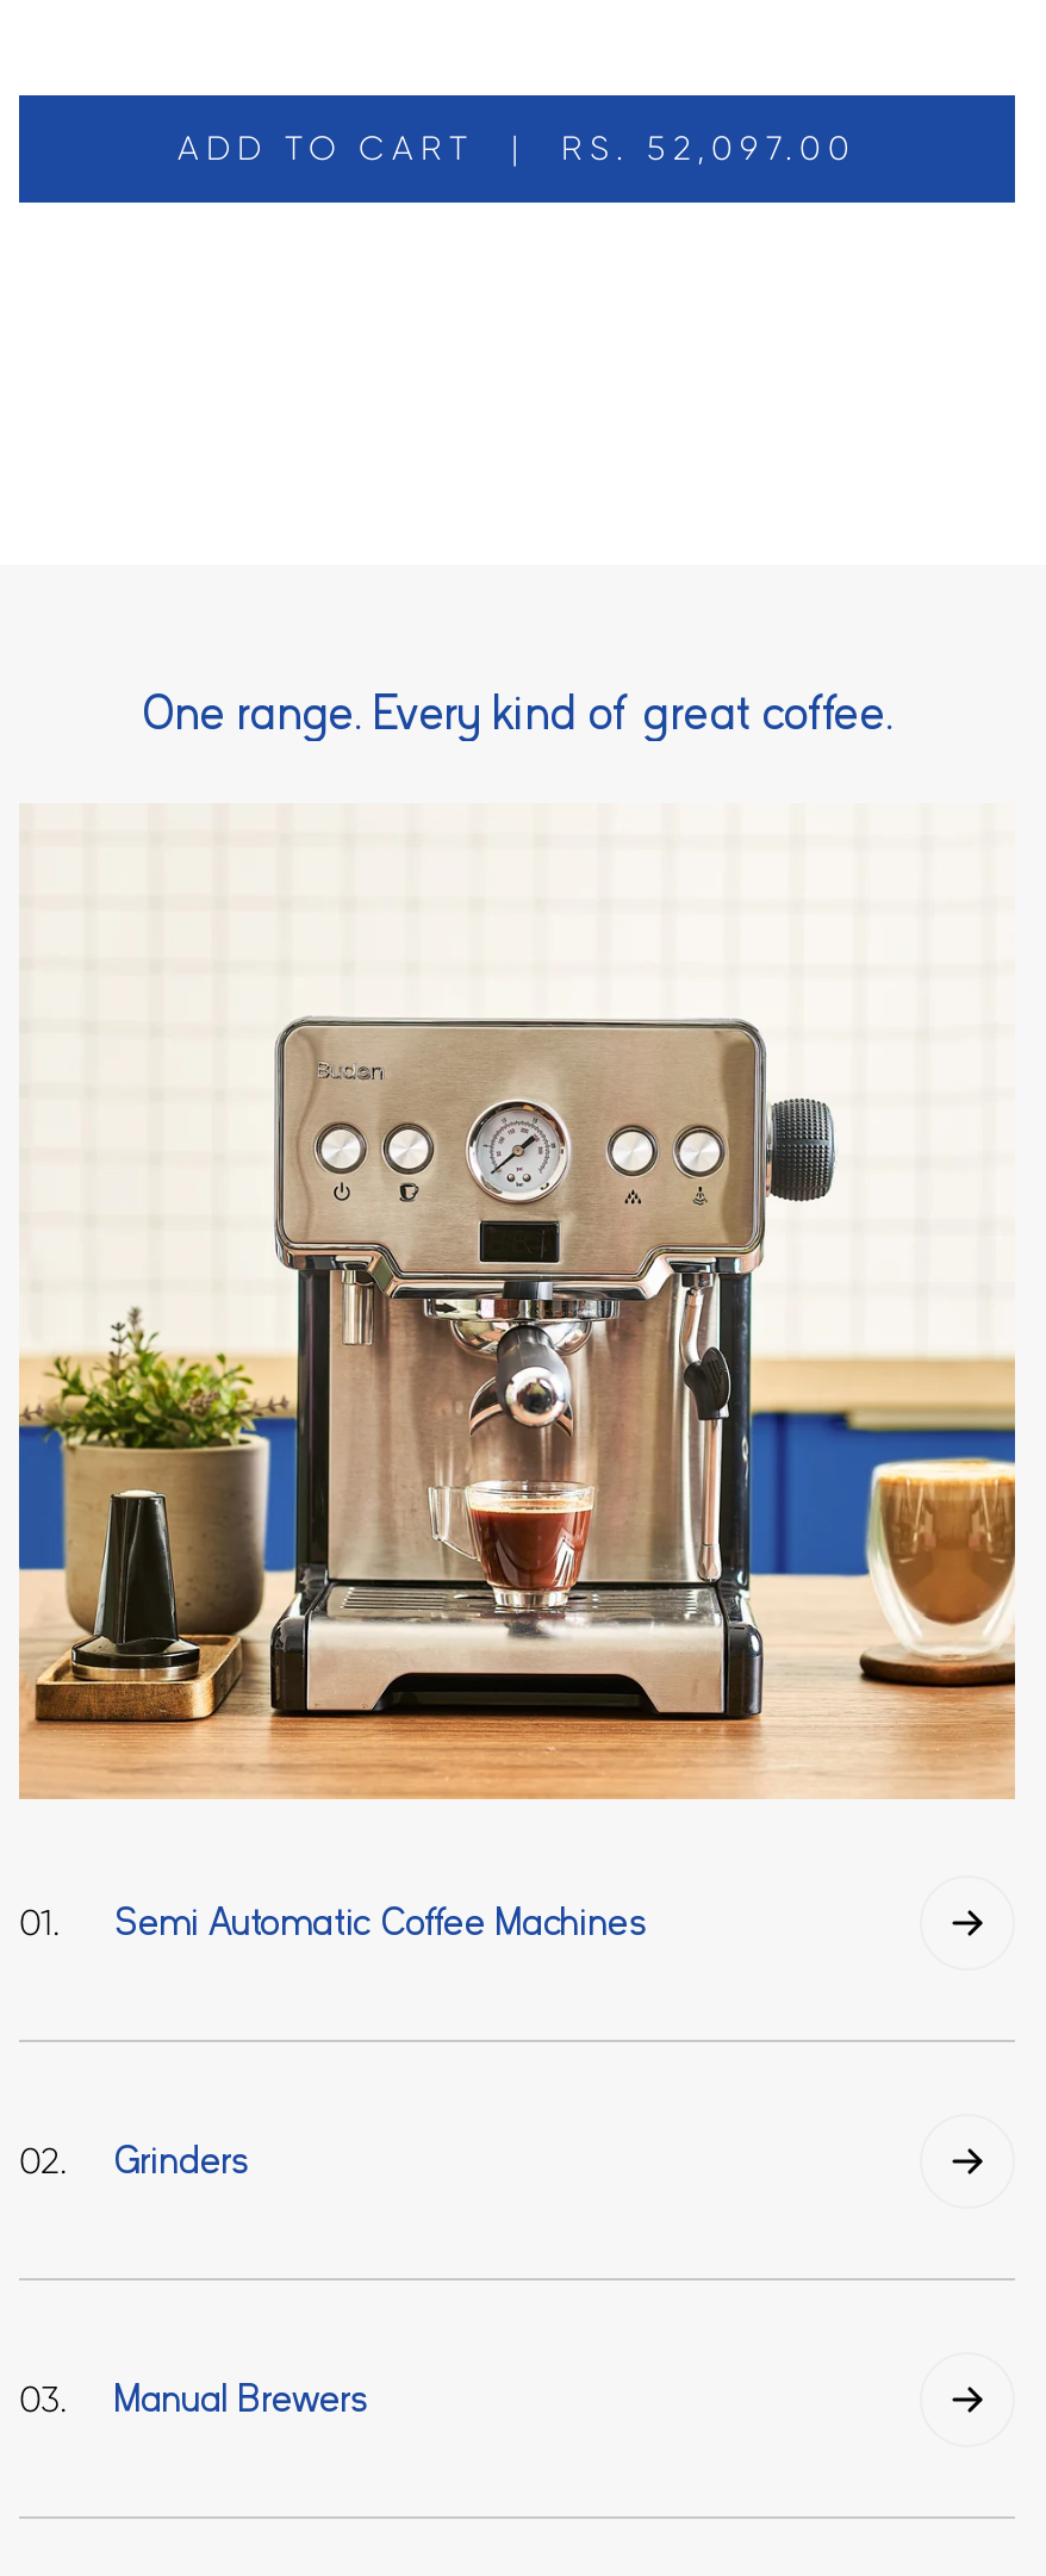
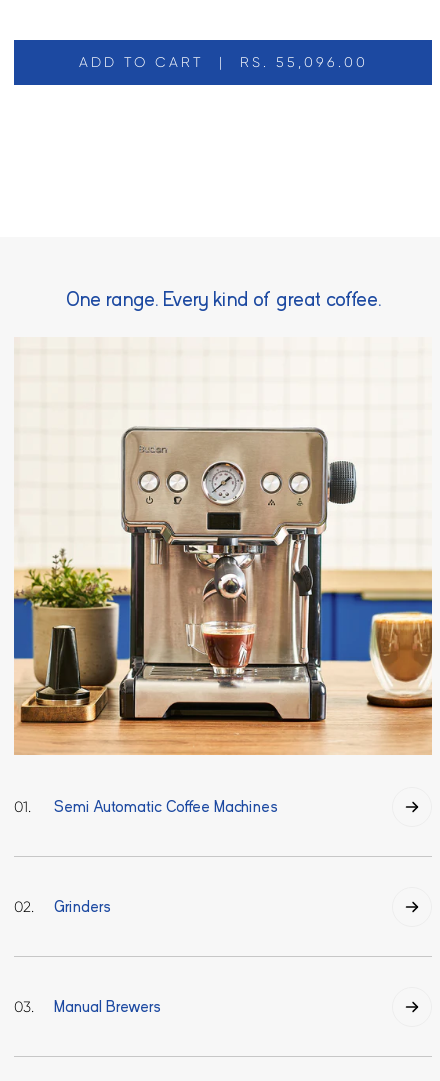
- RS. 52,097.00
+ RS. 55,096.00
